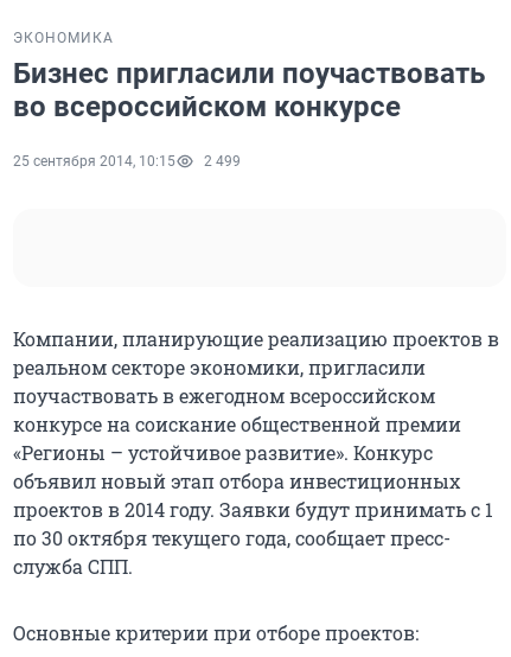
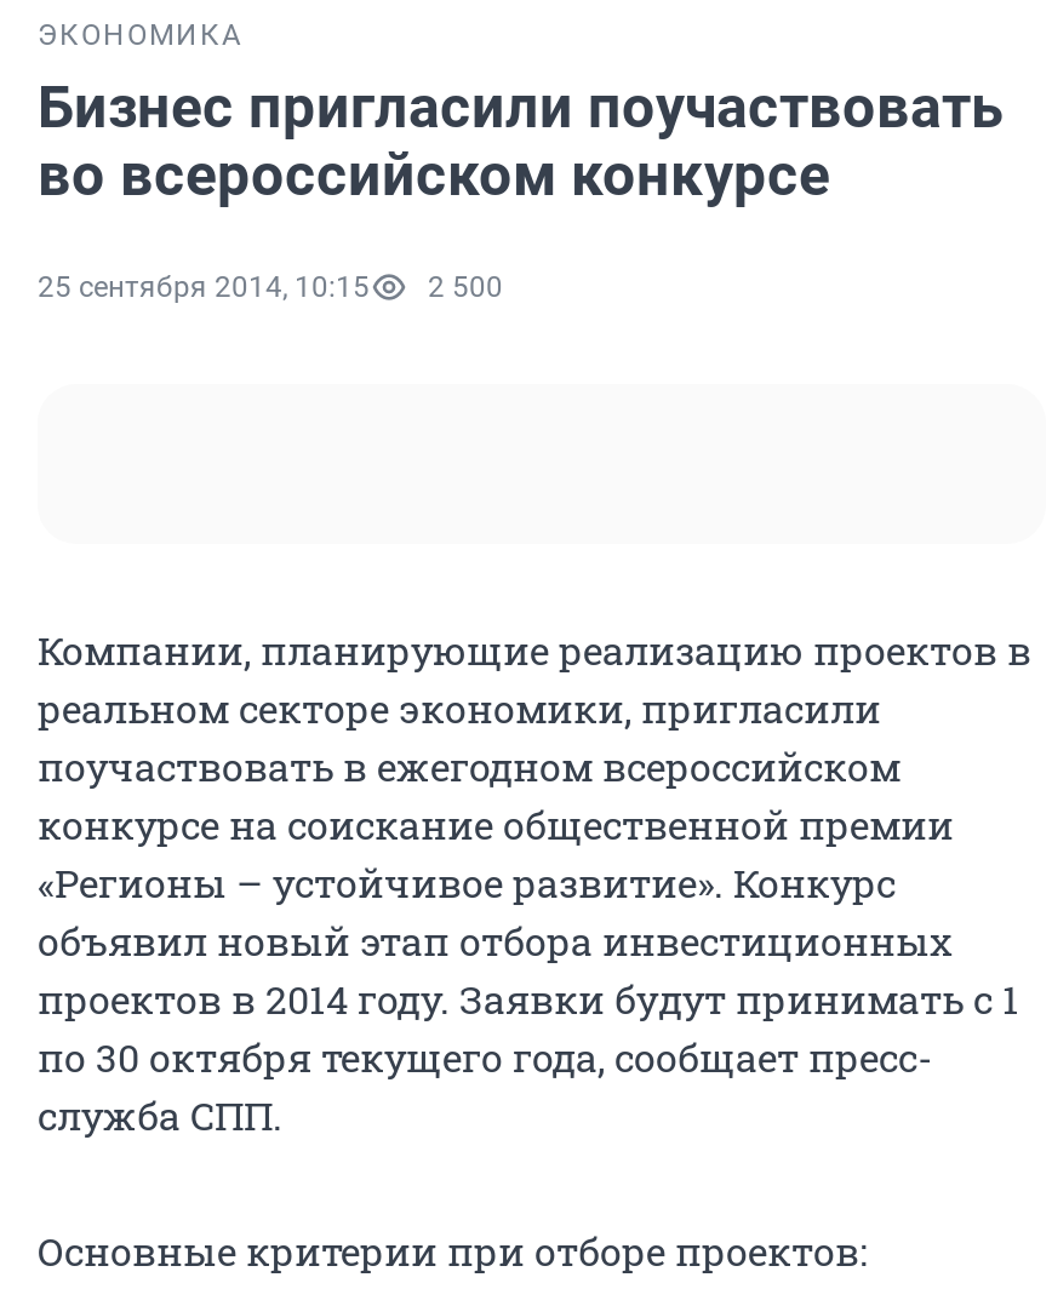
- 25 сентября 2014, 10:15 2 499
+ 25 сентября 2014, 10:15 2 500
